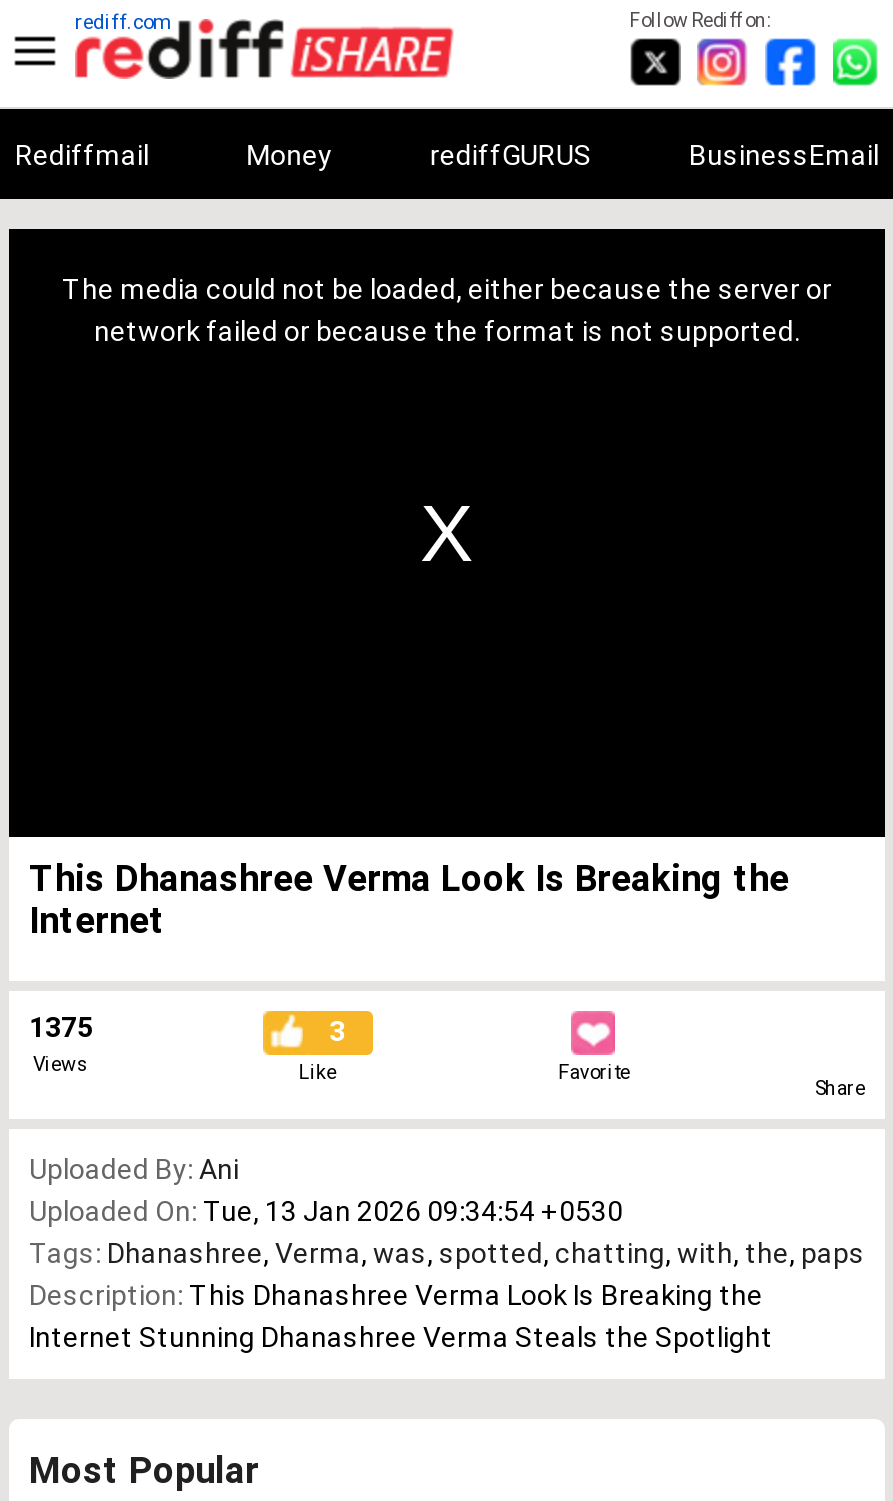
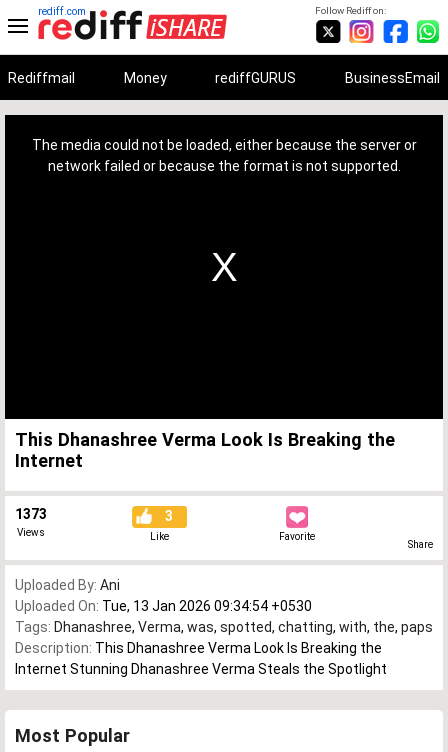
- 1375
+ 1373
